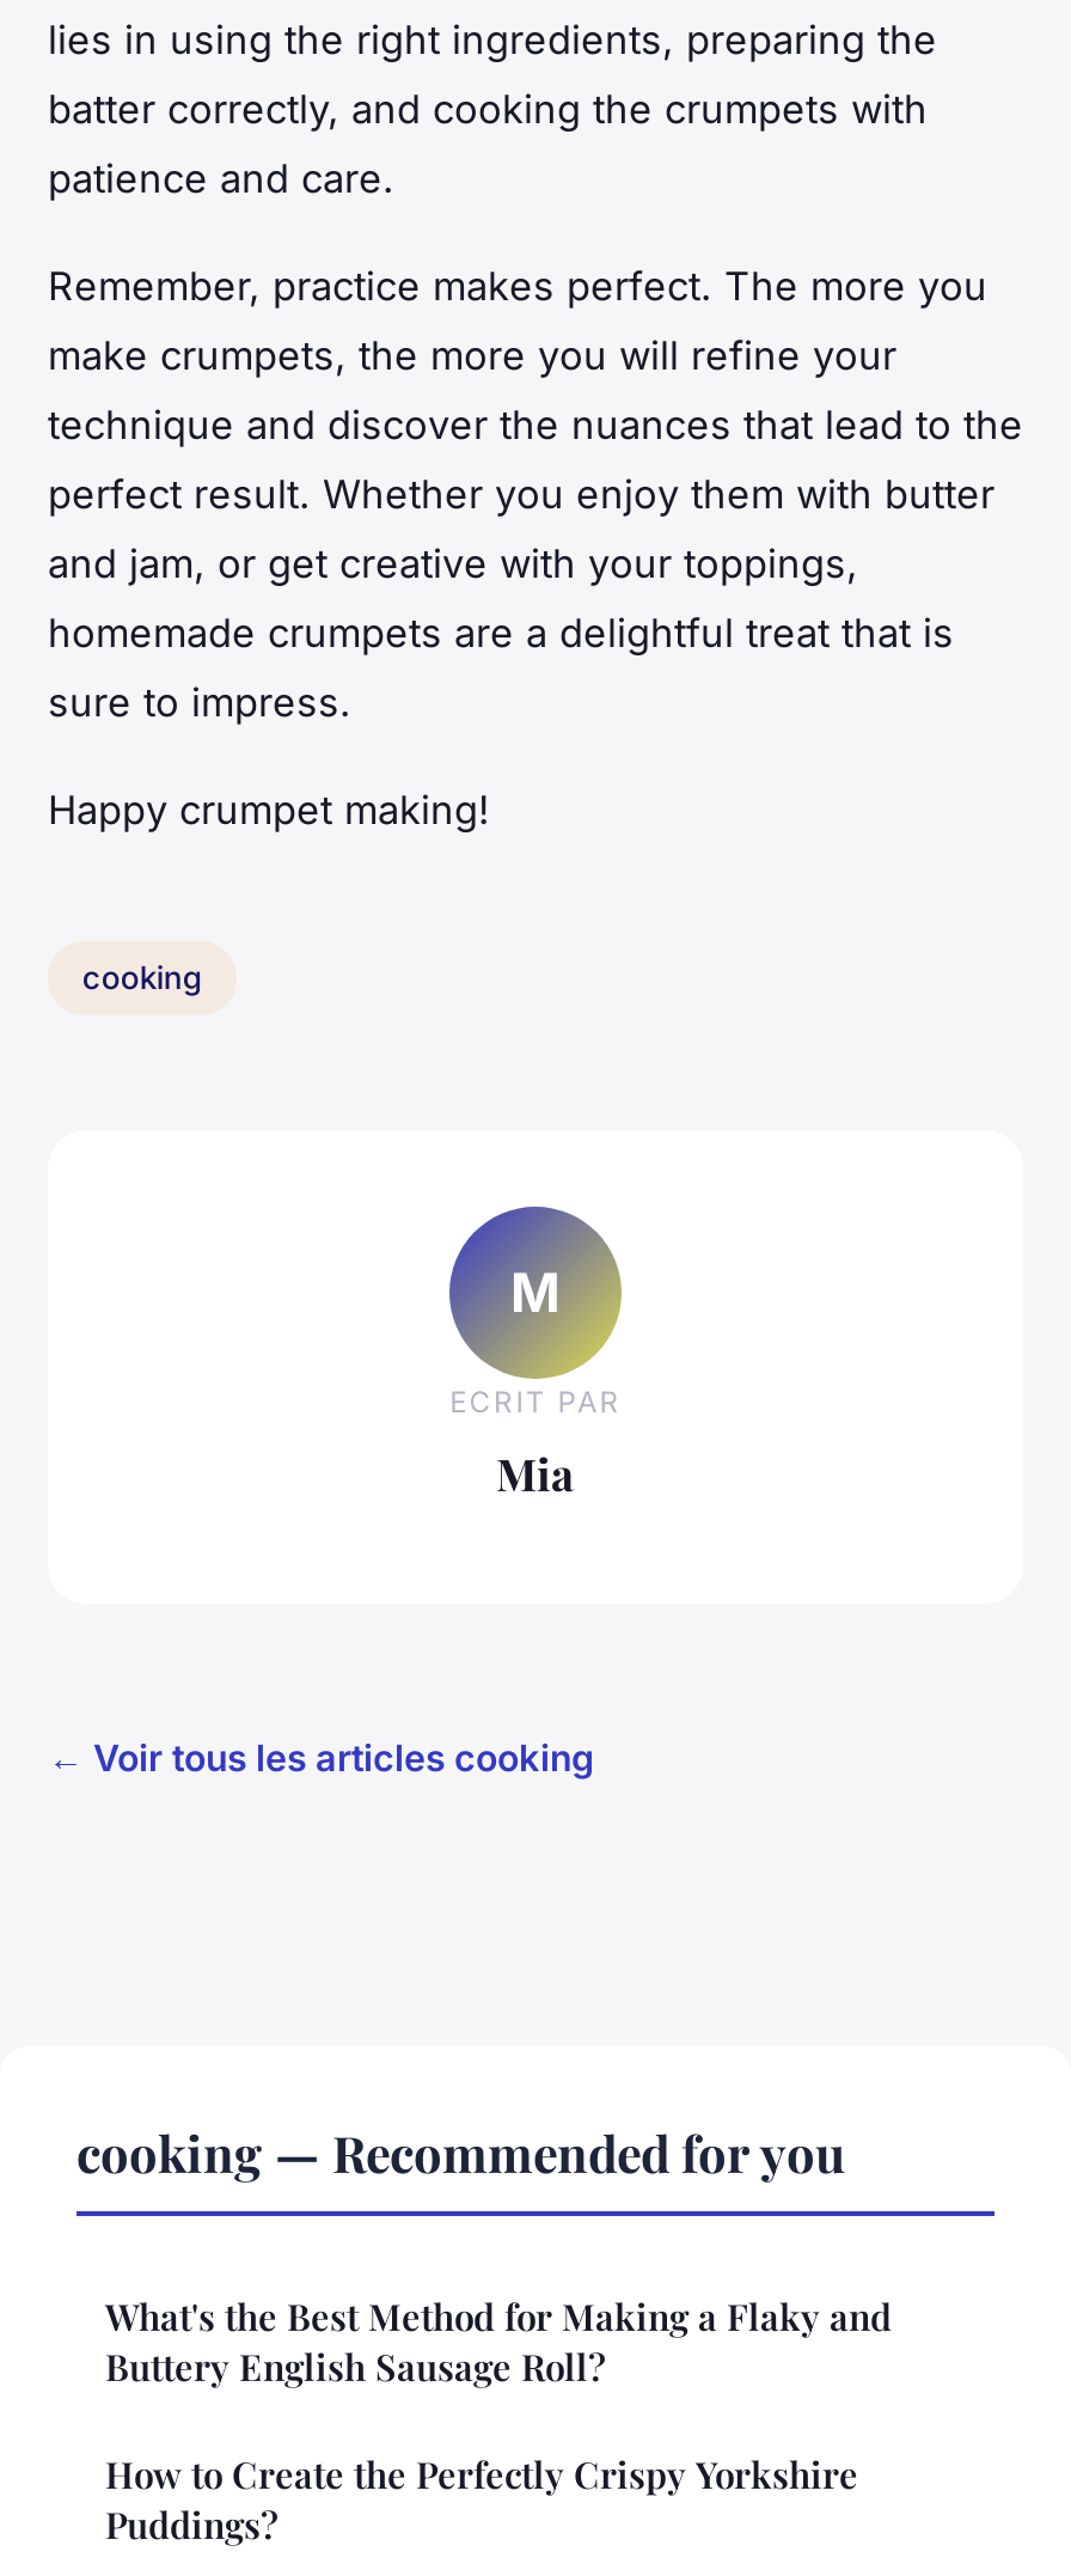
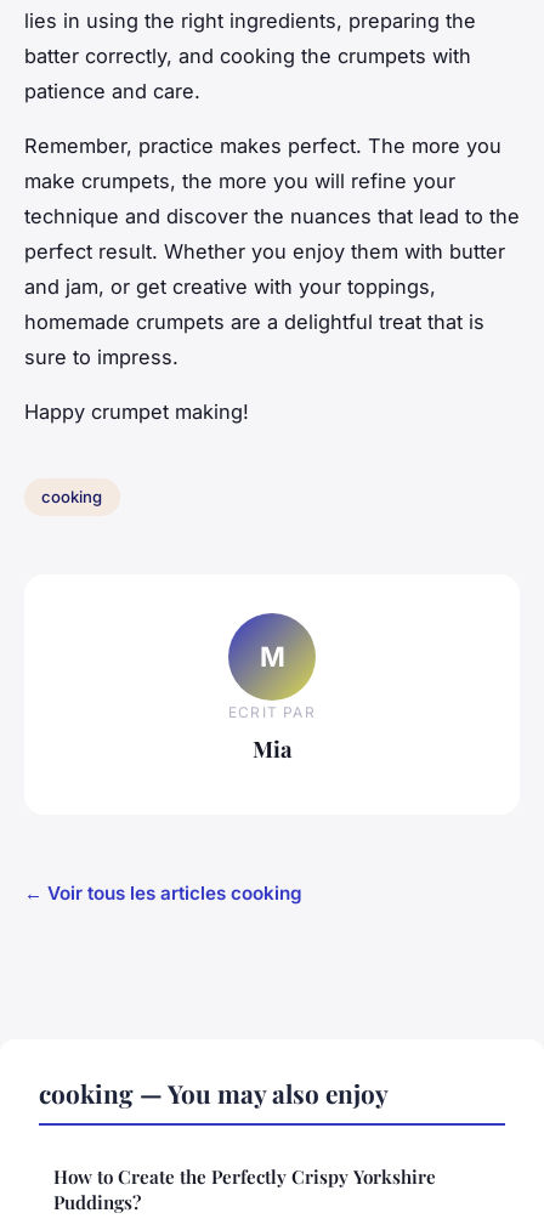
- cooking — Recommended for you
- What's the Best Method for Making a Flaky and
- Buttery English Sausage Roll?
+ cooking — You may also enjoy
